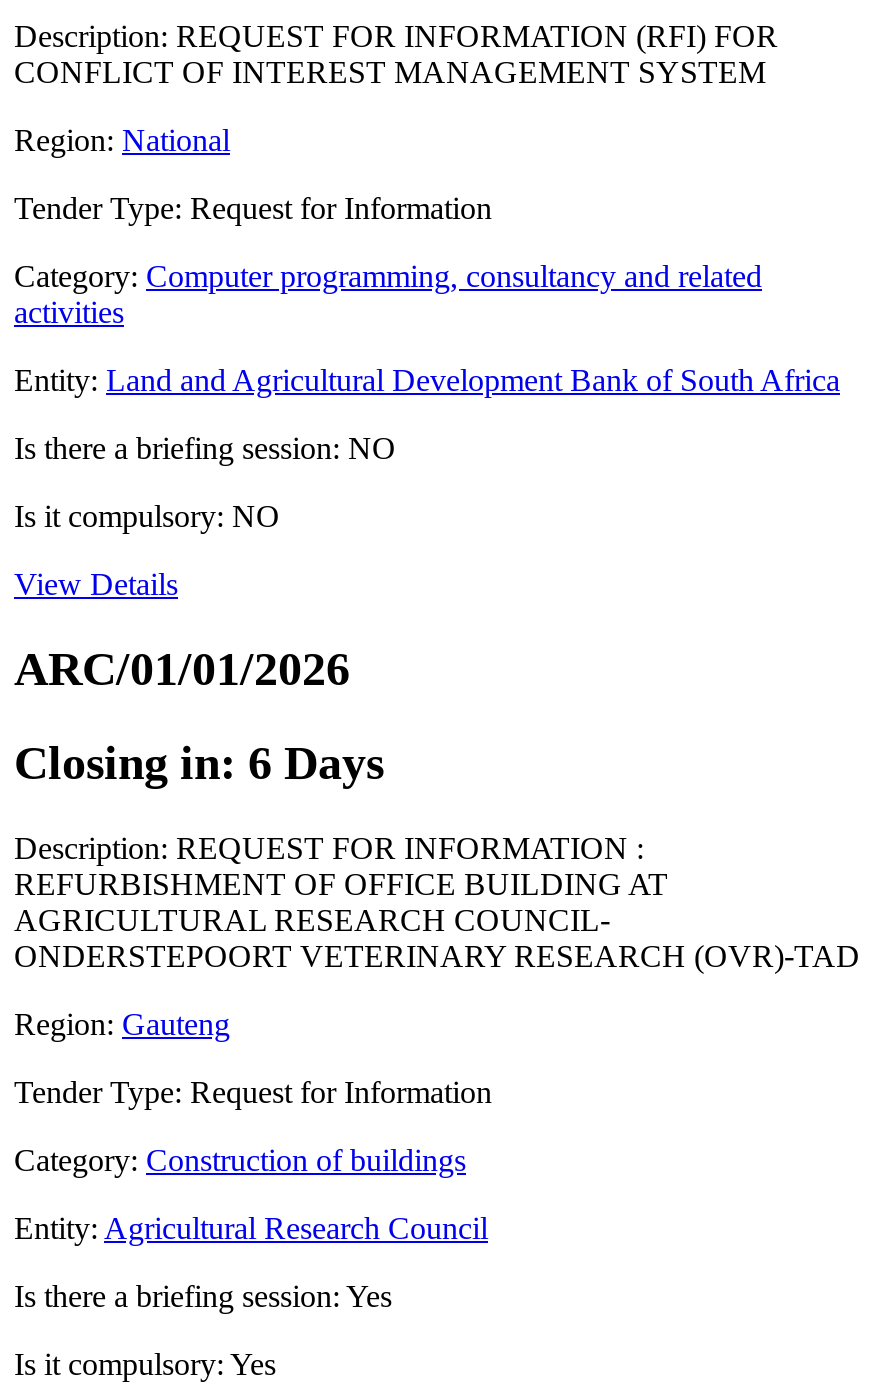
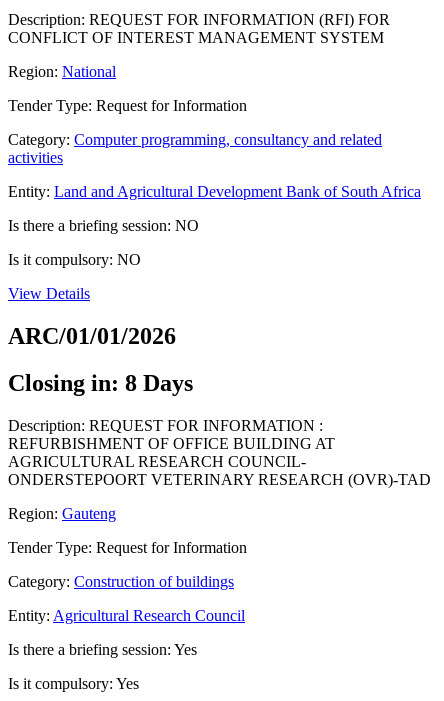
- Closing in: 6 Days
+ Closing in: 8 Days
